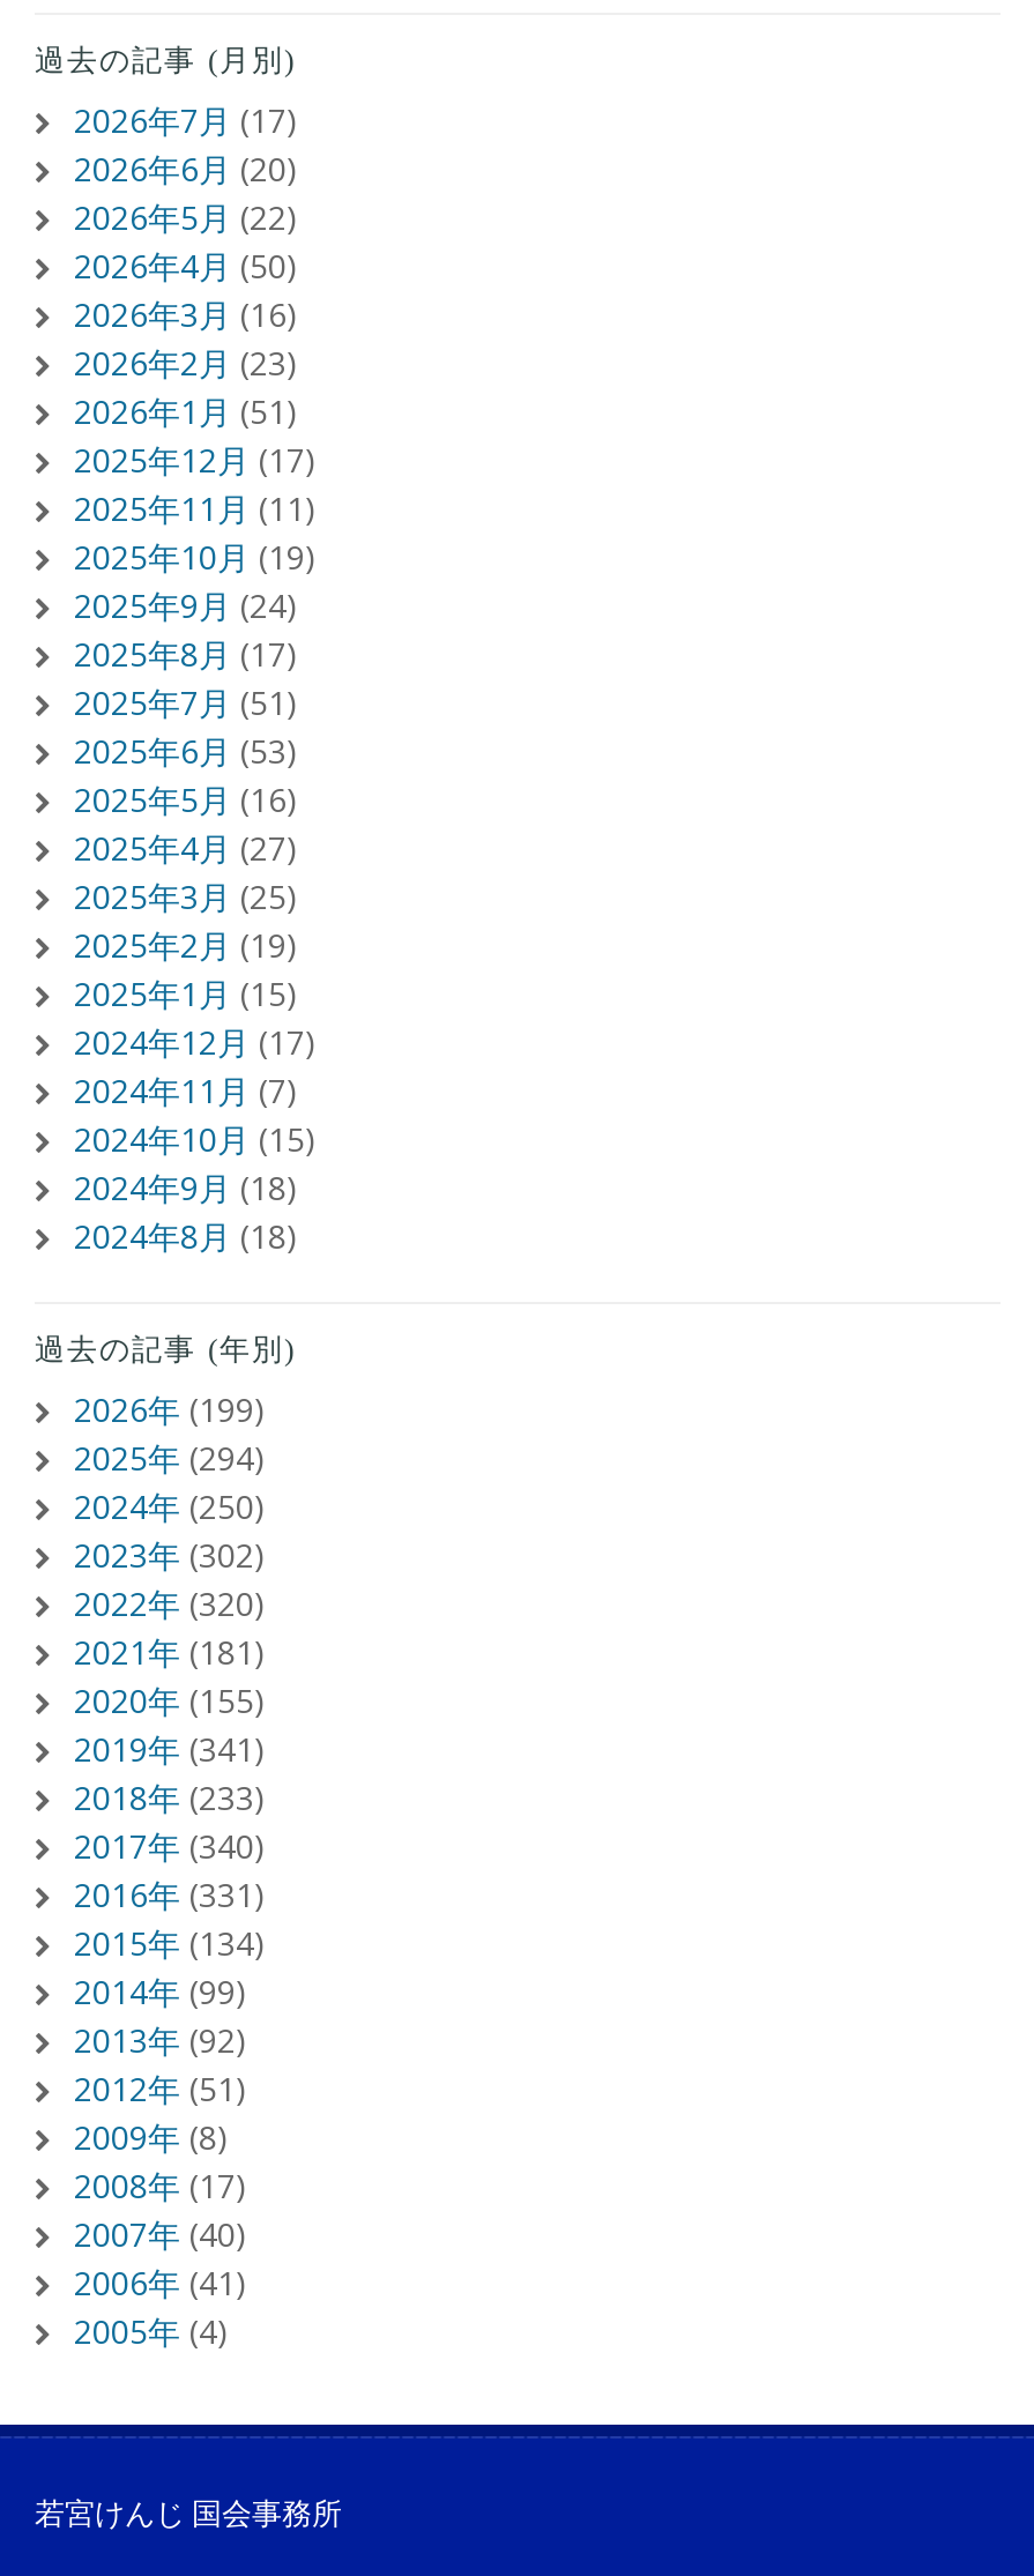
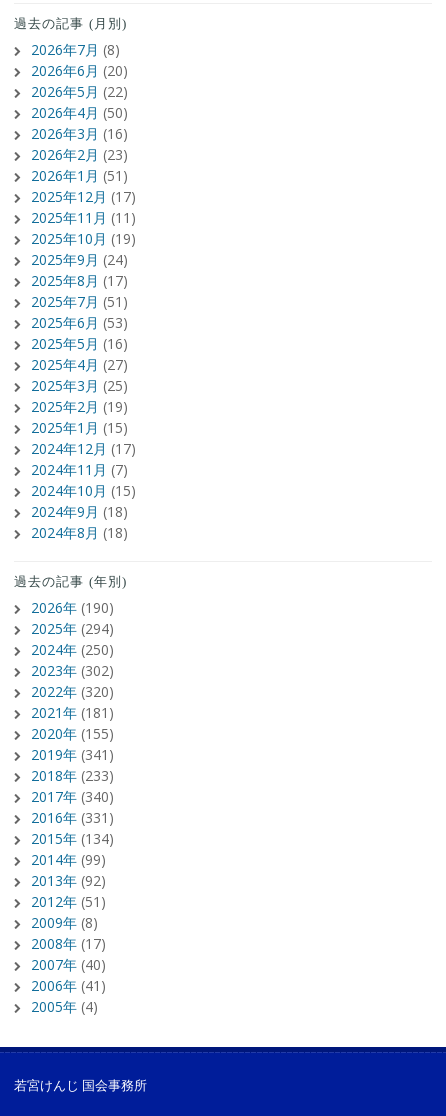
- 2026年7月(17)
+ 2026年7月(8)

- 2026年(199)
+ 2026年(190)
